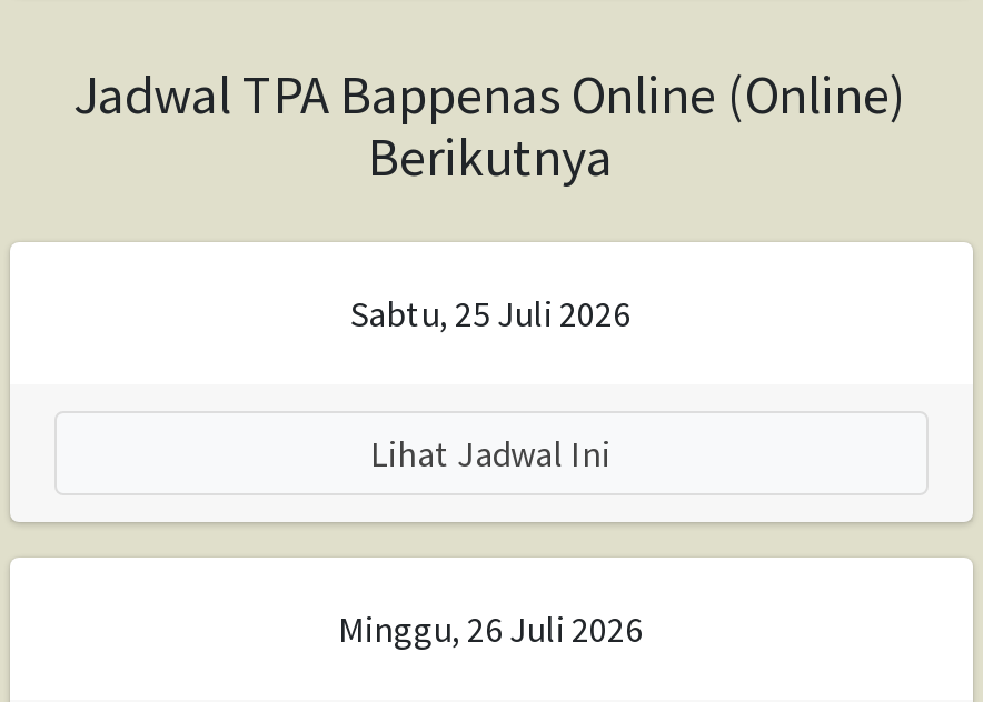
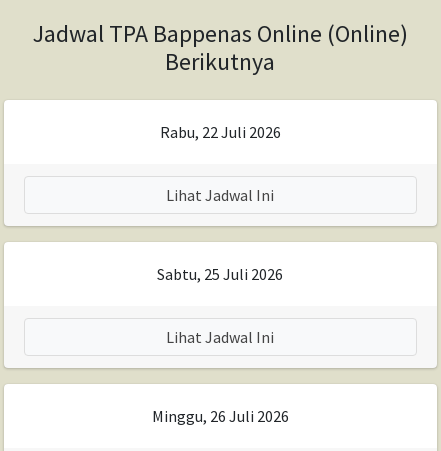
+ Rabu, 22 Juli 2026
+ Lihat Jadwal Ini
